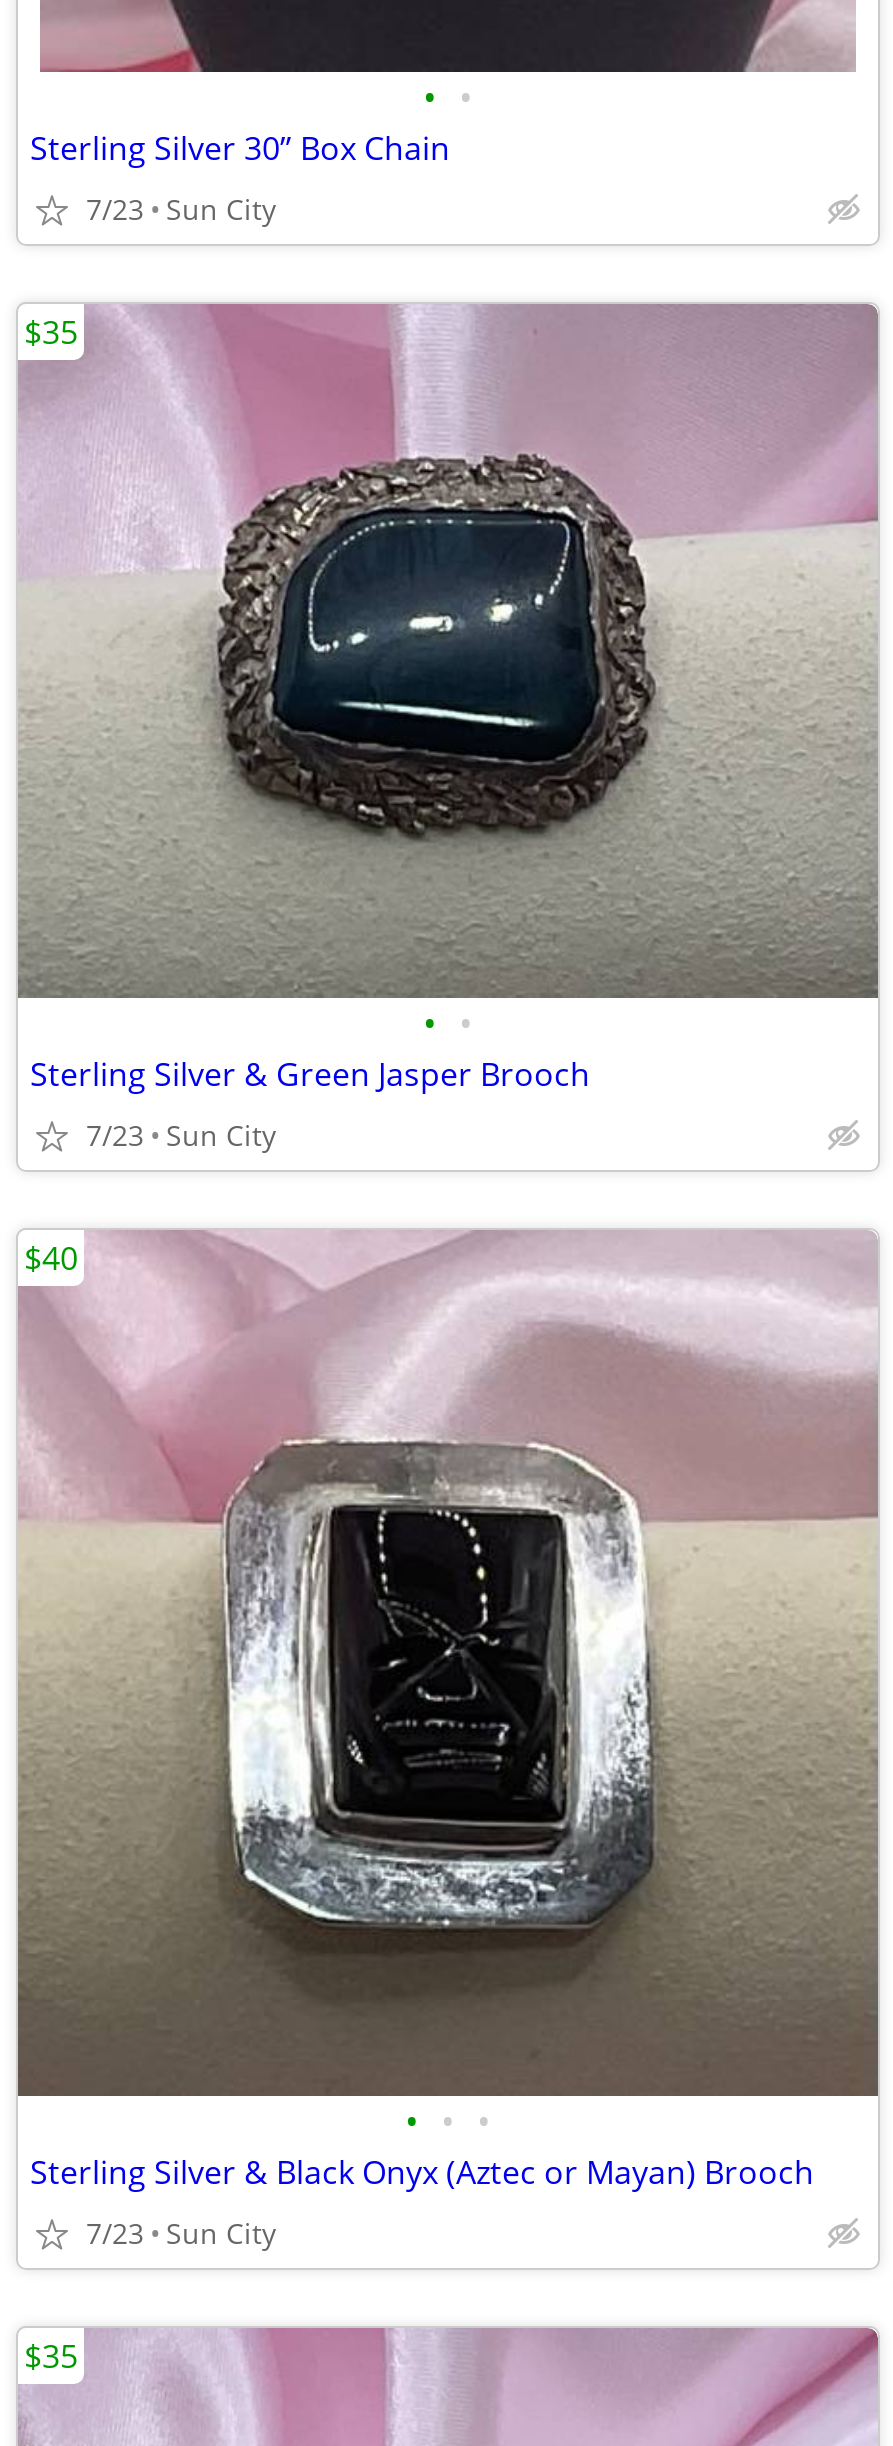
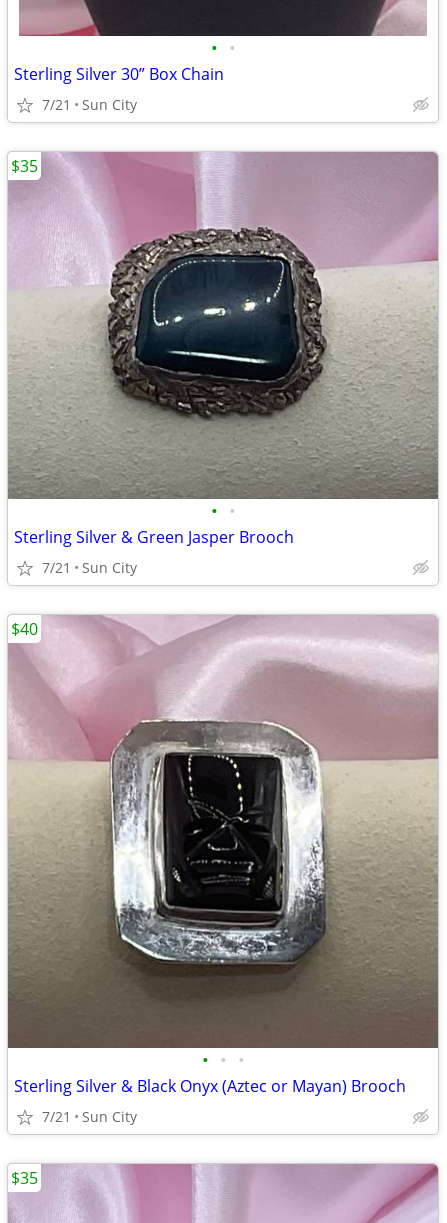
- 7/23 Sun City
+ 7/21 Sun City

- 7/23 Sun City
+ 7/21 Sun City

- 7/23 Sun City
+ 7/21 Sun City
